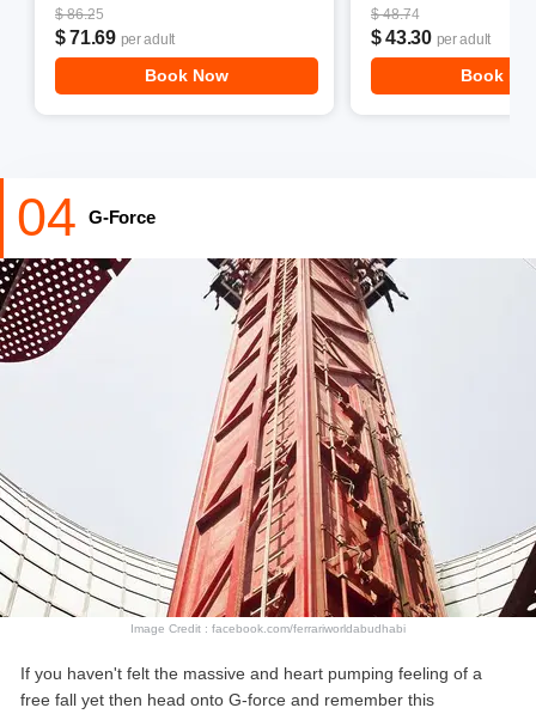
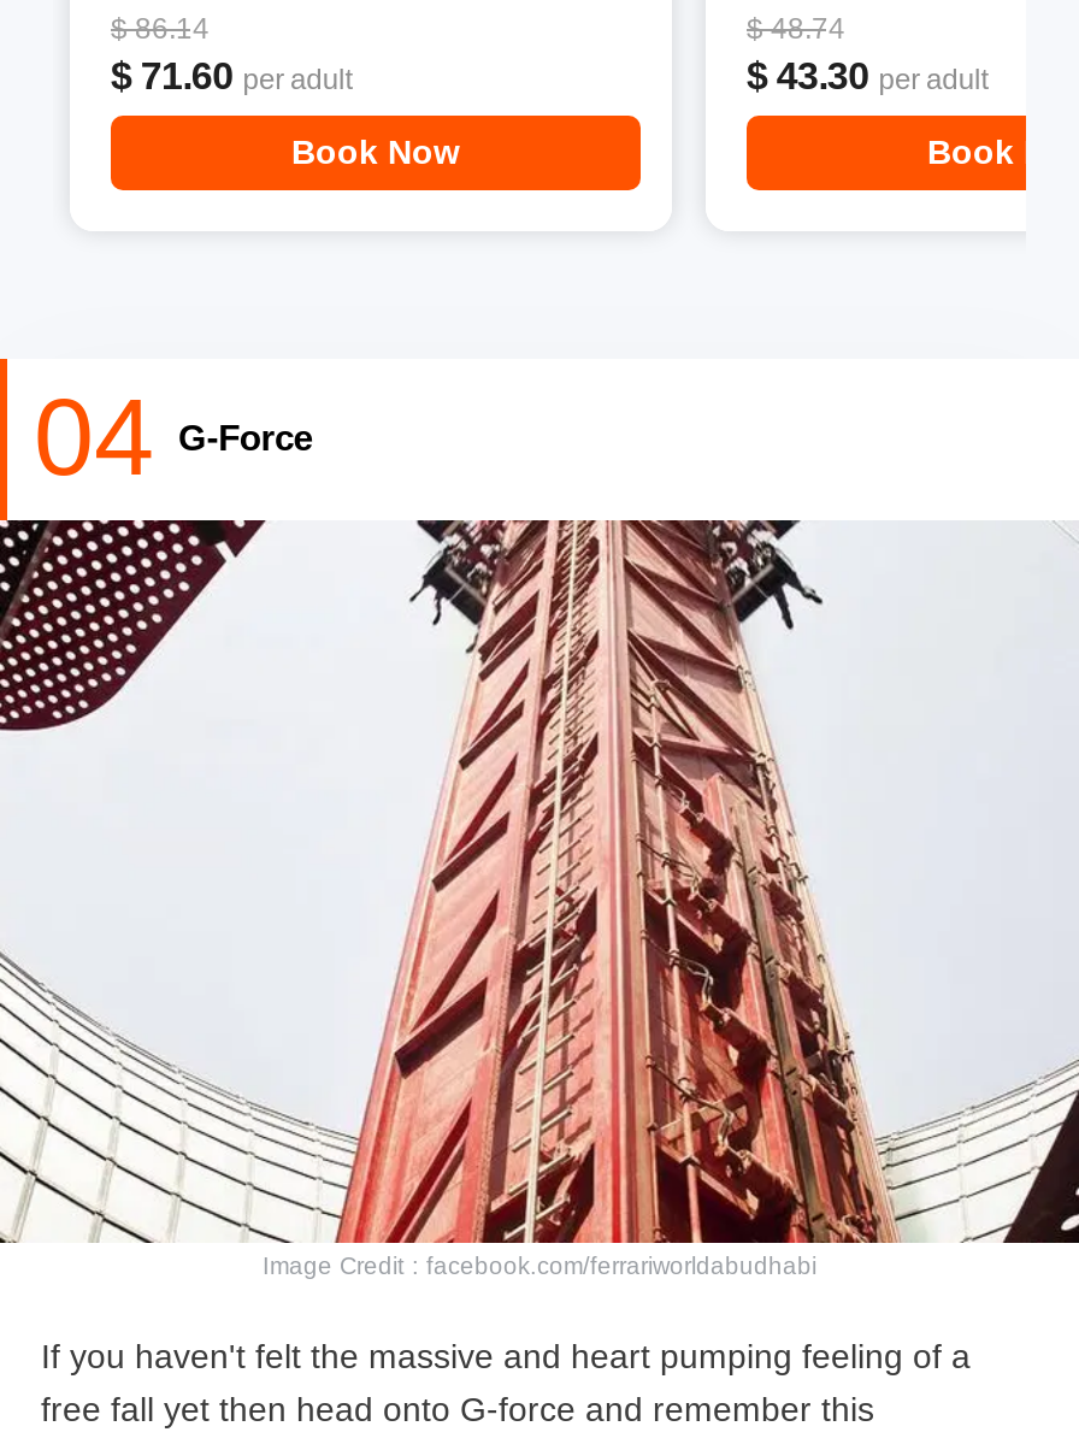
- $ 86.25
+ $ 86.14

- $ 71.69 per adult
+ $ 71.60 per adult
